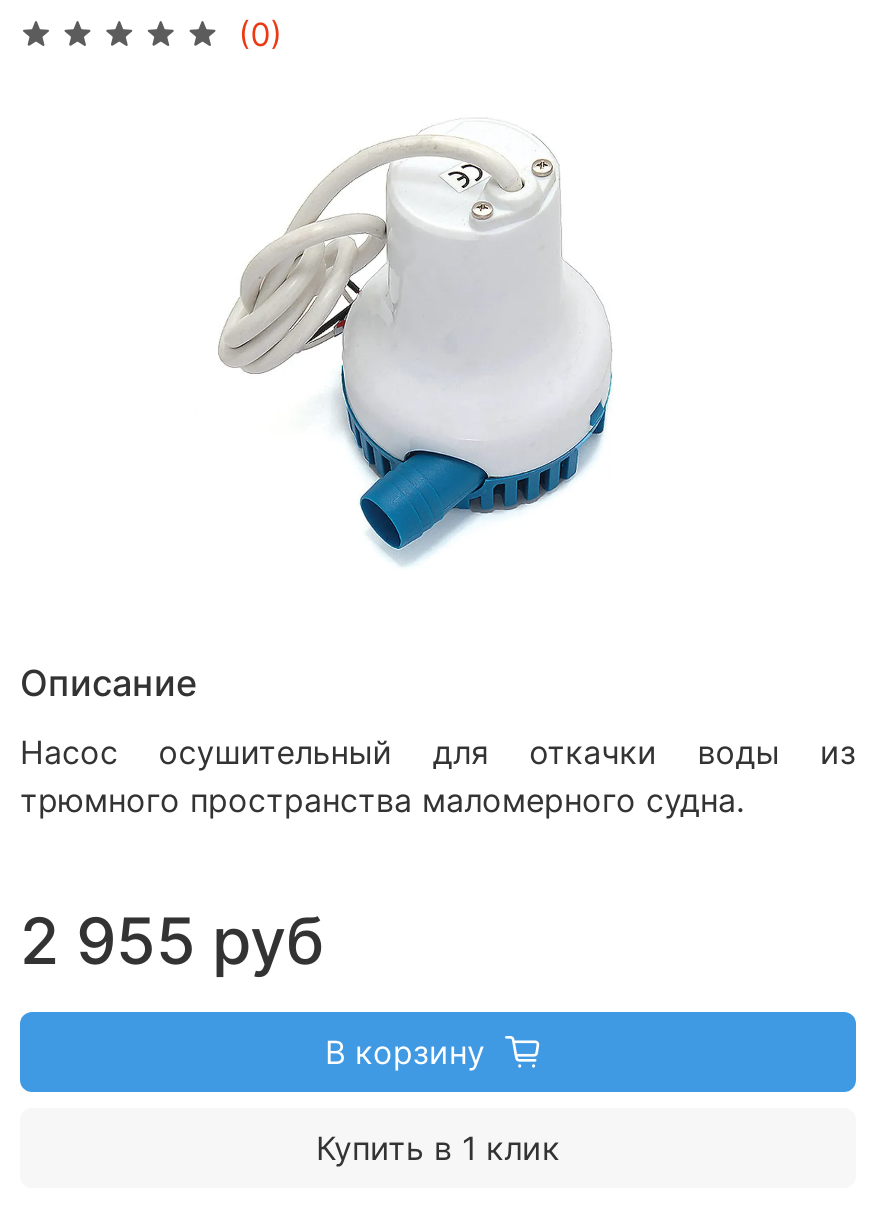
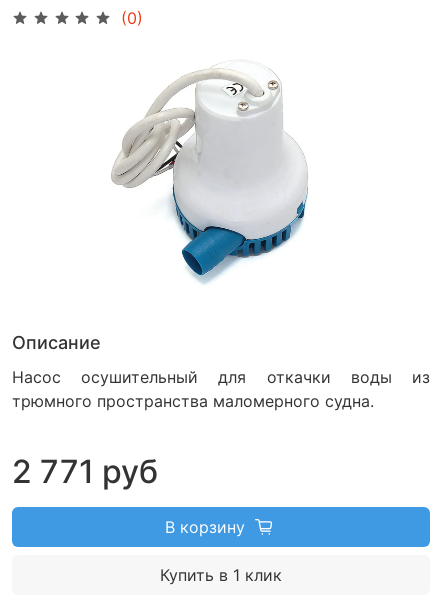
- 2 955 руб
+ 2 771 руб
